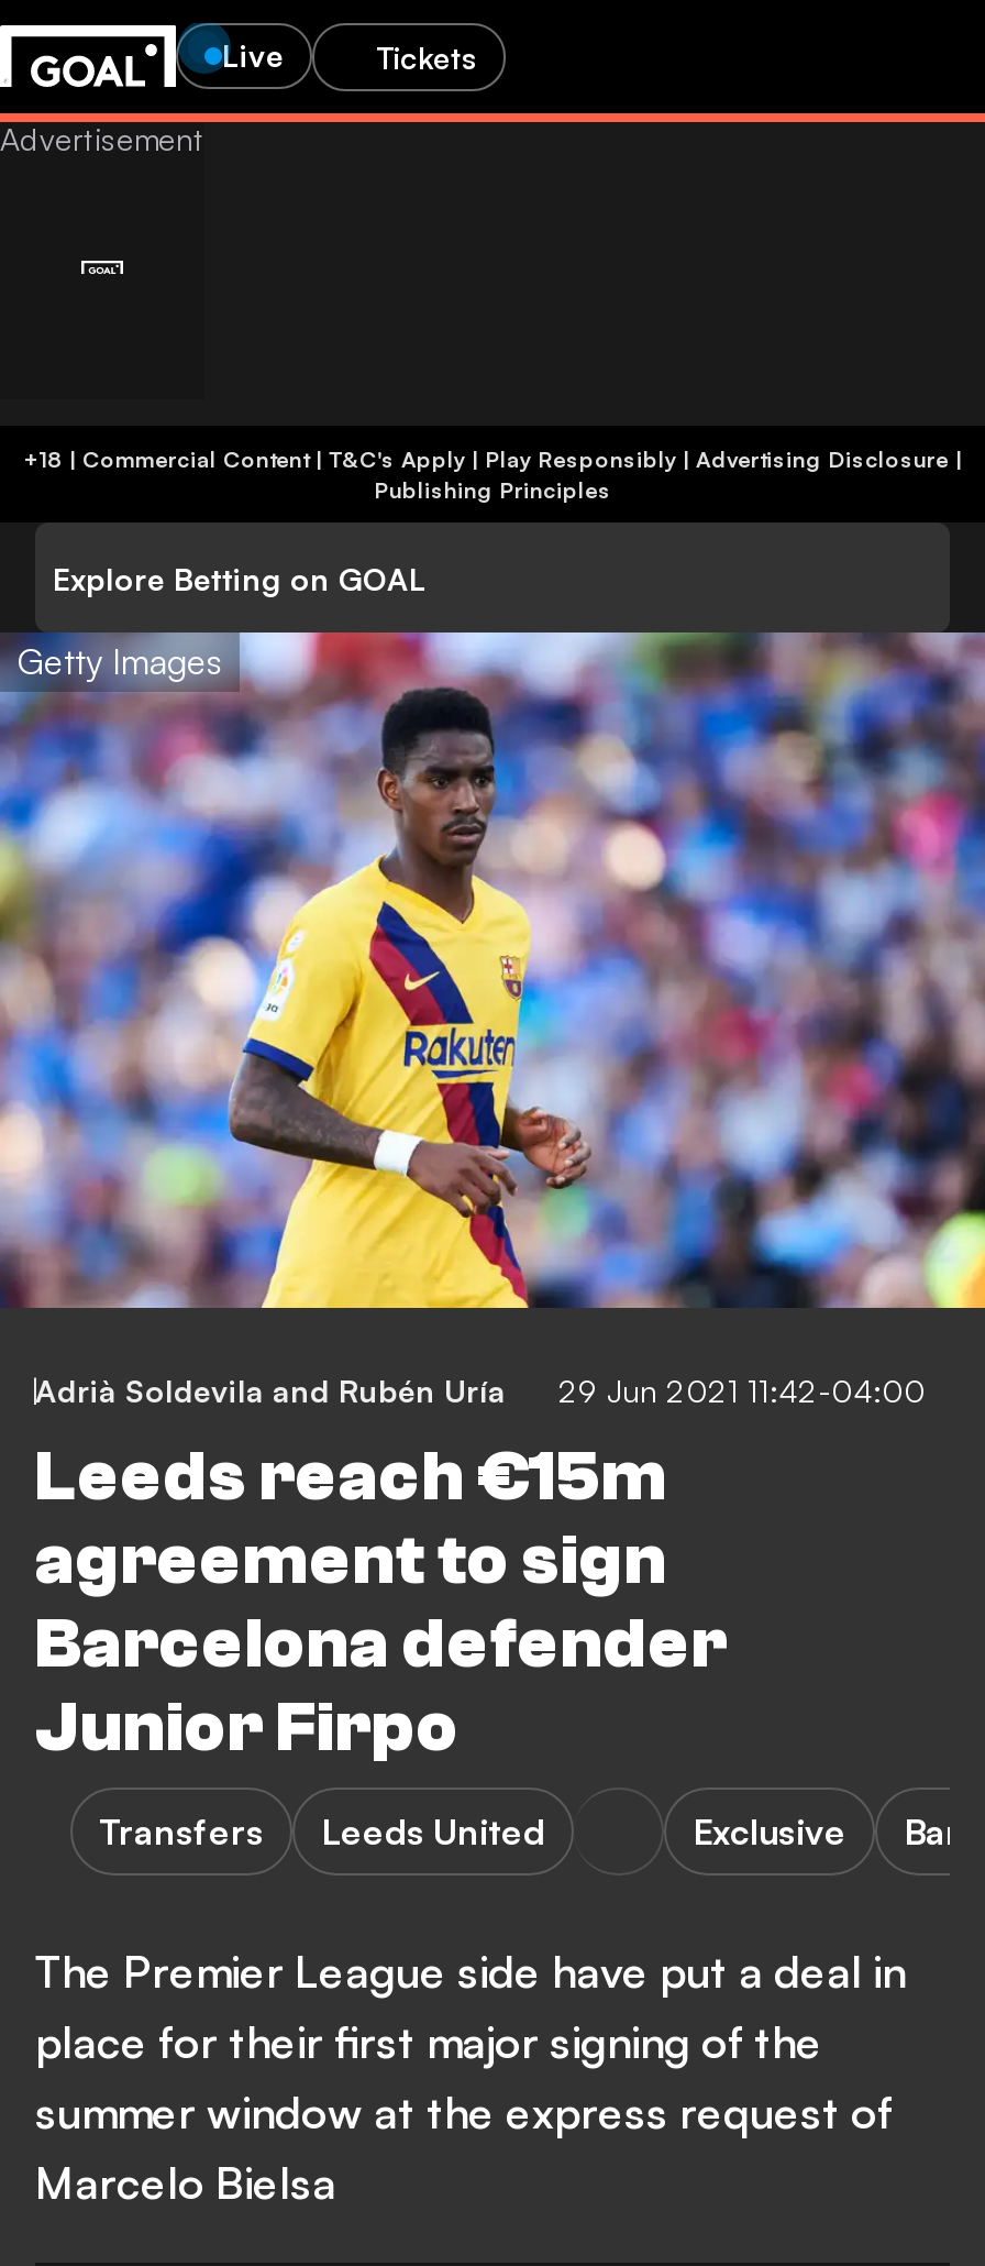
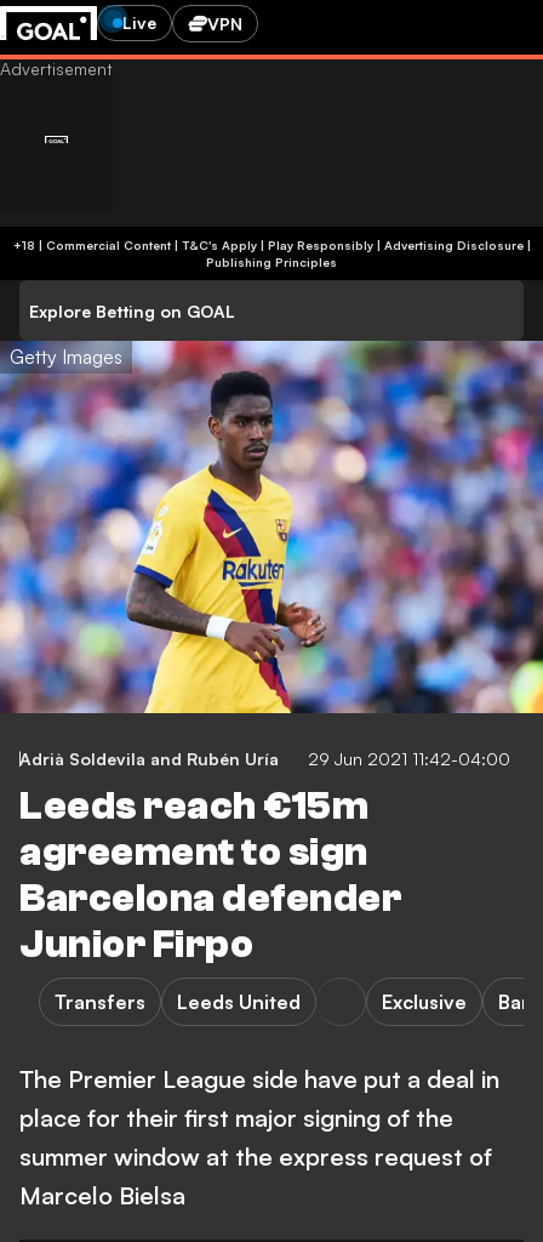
- Tickets
+ VPN
